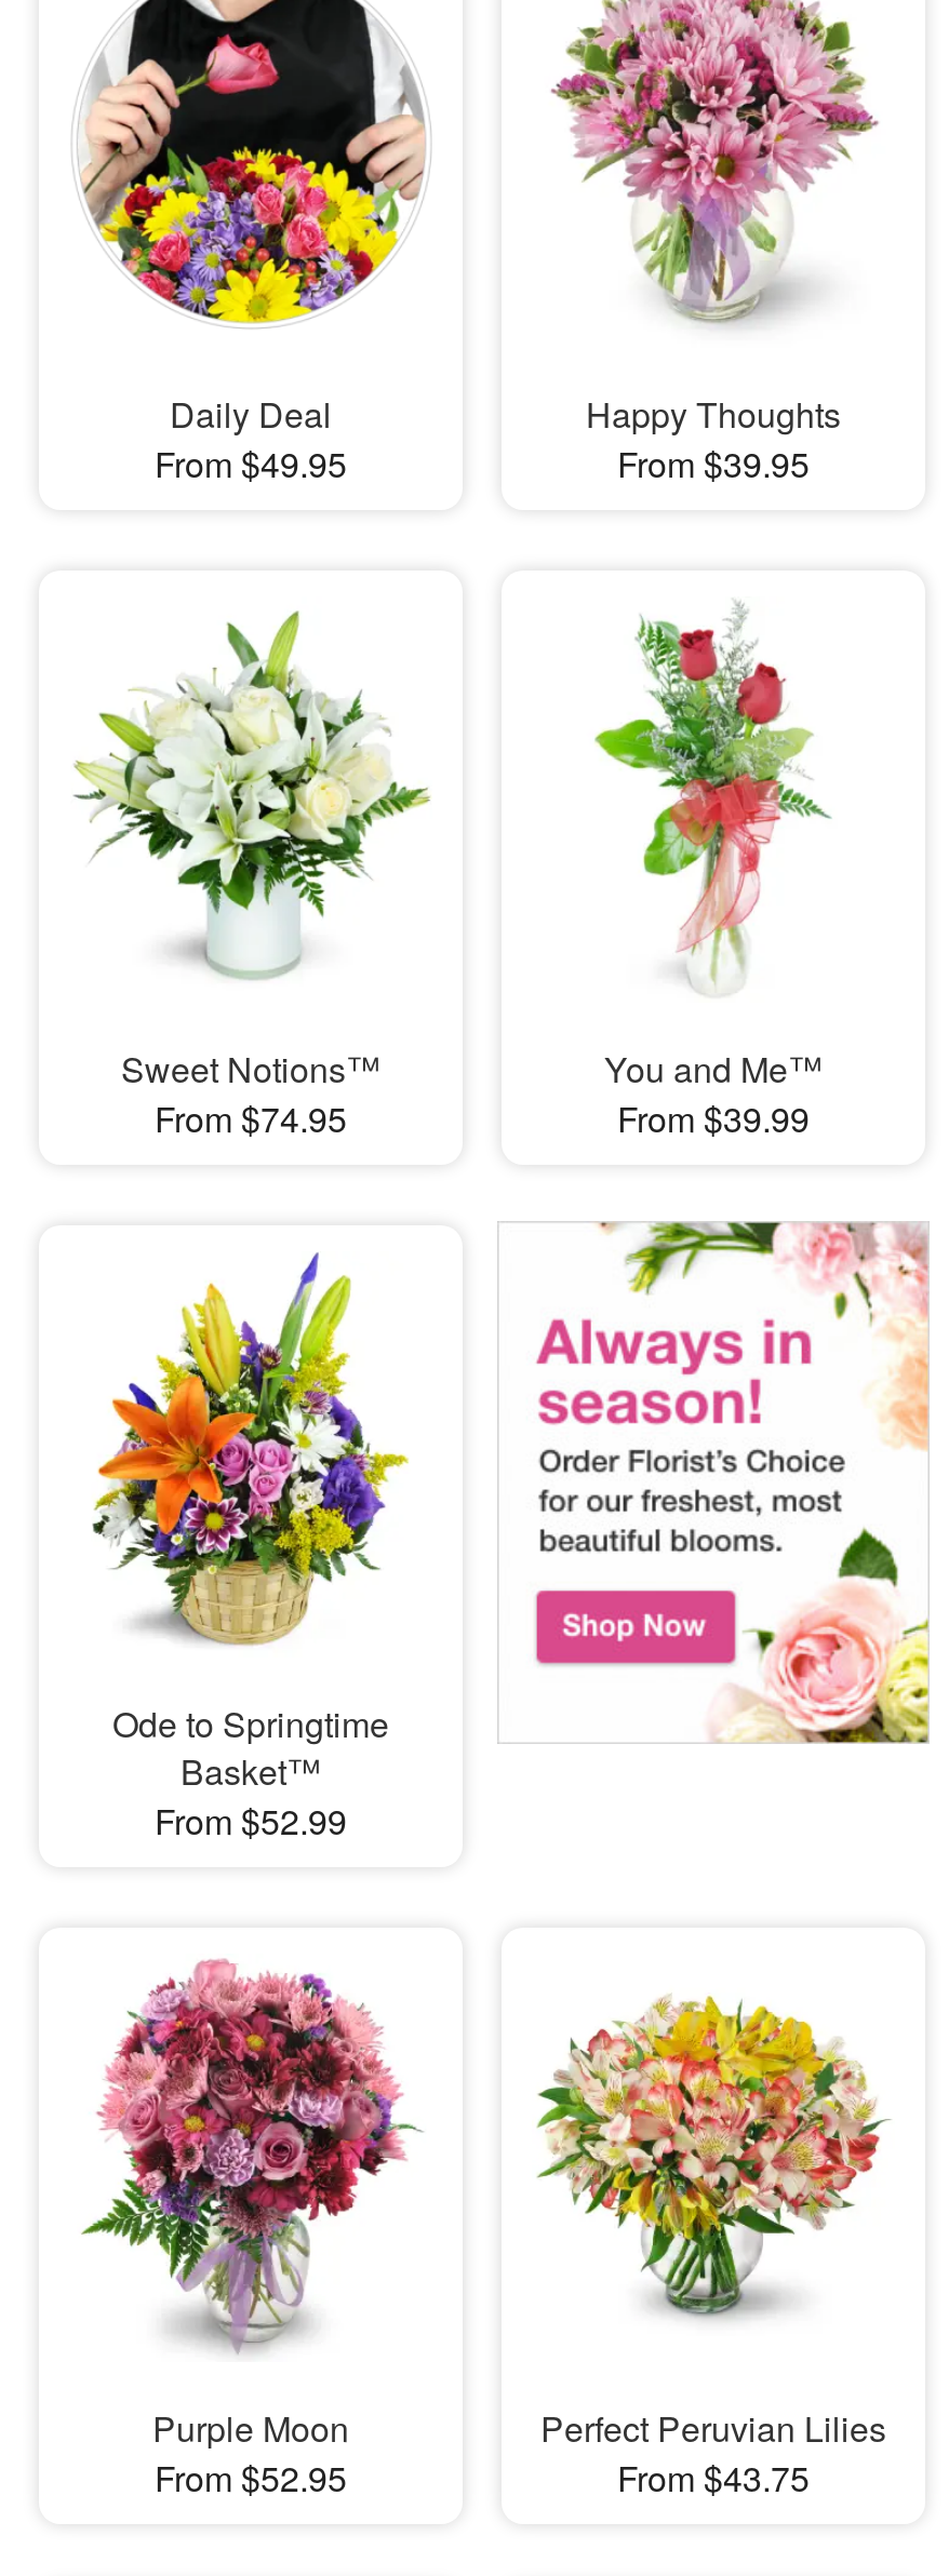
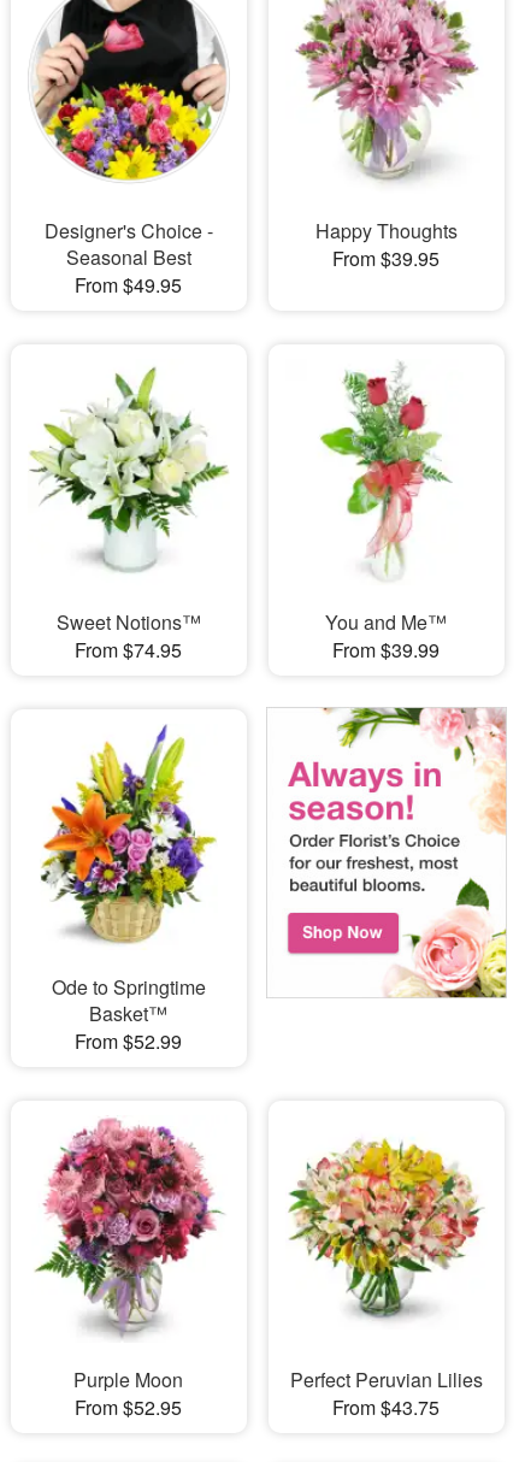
- Daily Deal
+ Designer's Choice -
+ Seasonal Best
